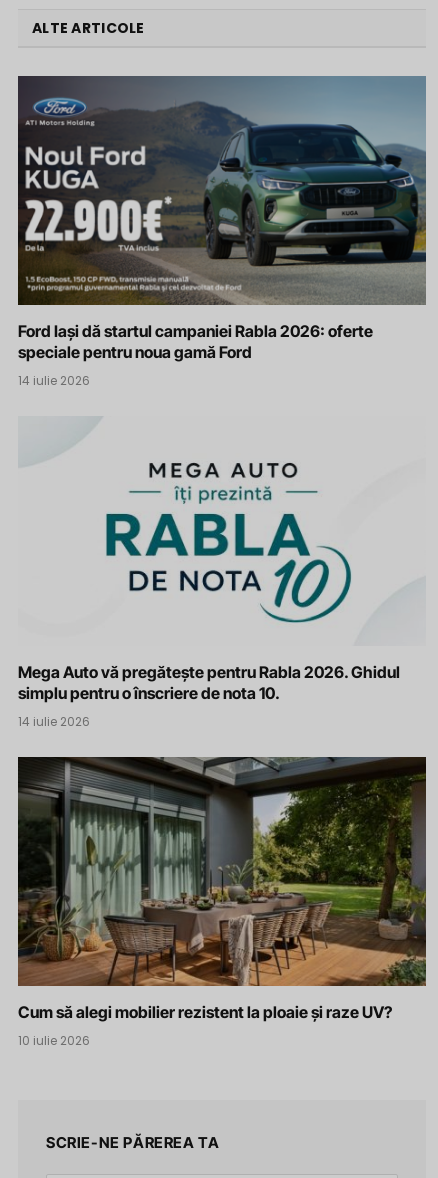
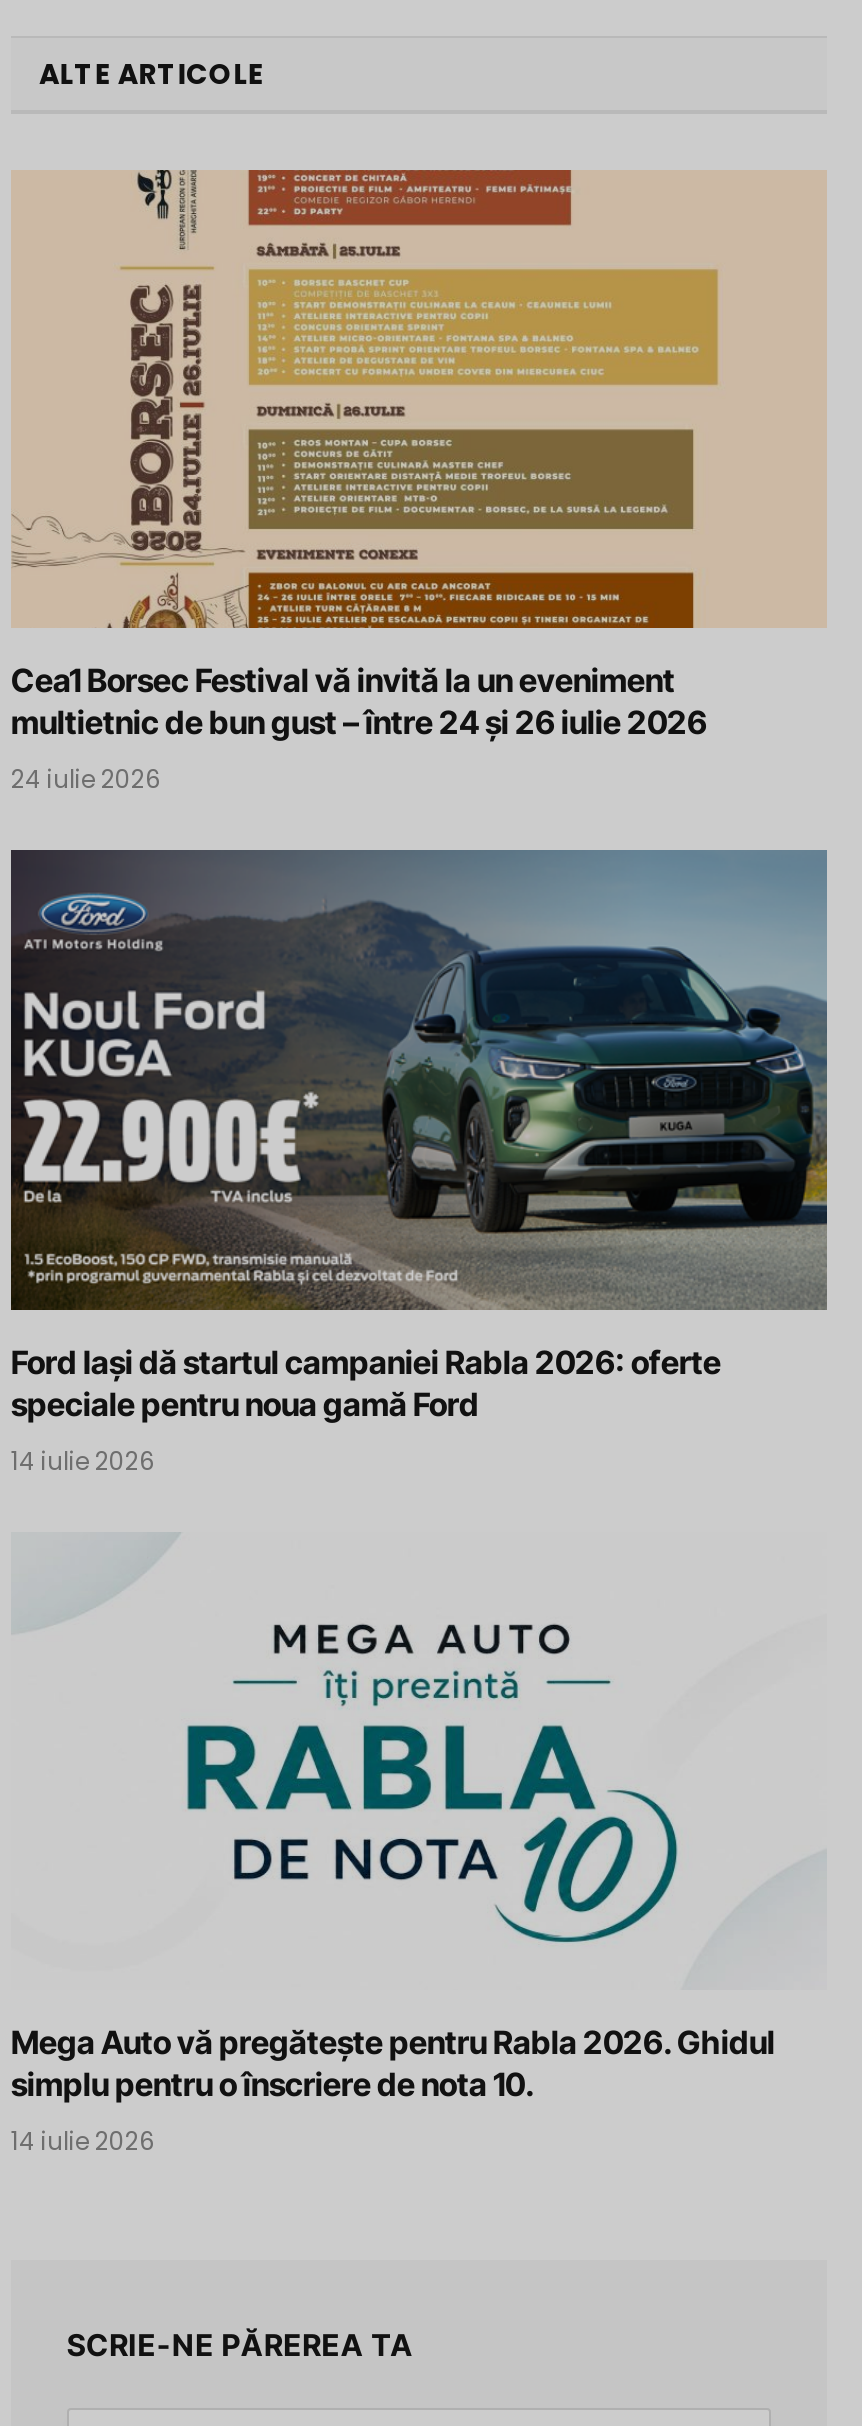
+ [image]
+ Cea1 Borsec Festival vă invită la un eveniment
+ multietnic de bun gust – între 24 și 26 iulie 2026
+ 24 iulie 2026

moved down: [image] | Ford Iași dă startul campaniei Rabla 2026: oferte | speciale pentru noua gamă Ford | 14 iulie 2026 | Mega Auto vă pregătește pentru Rabla 2026. Ghidul | simplu pentru o înscriere de nota 10. | 14 iulie 2026

- [image]
- Cum să alegi mobilier rezistent la ploaie și raze UV?
- 10 iulie 2026
